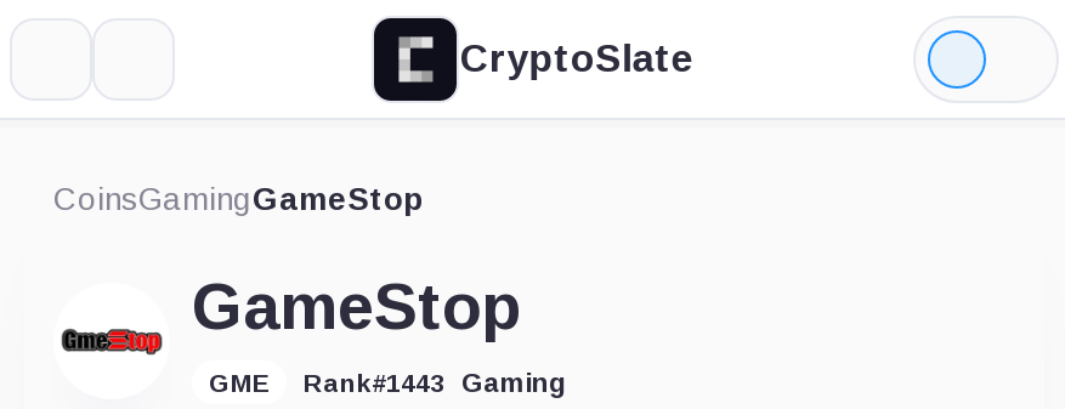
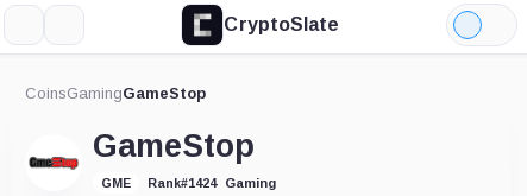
- GME Rank#1443 Gaming
+ GME Rank#1424 Gaming
